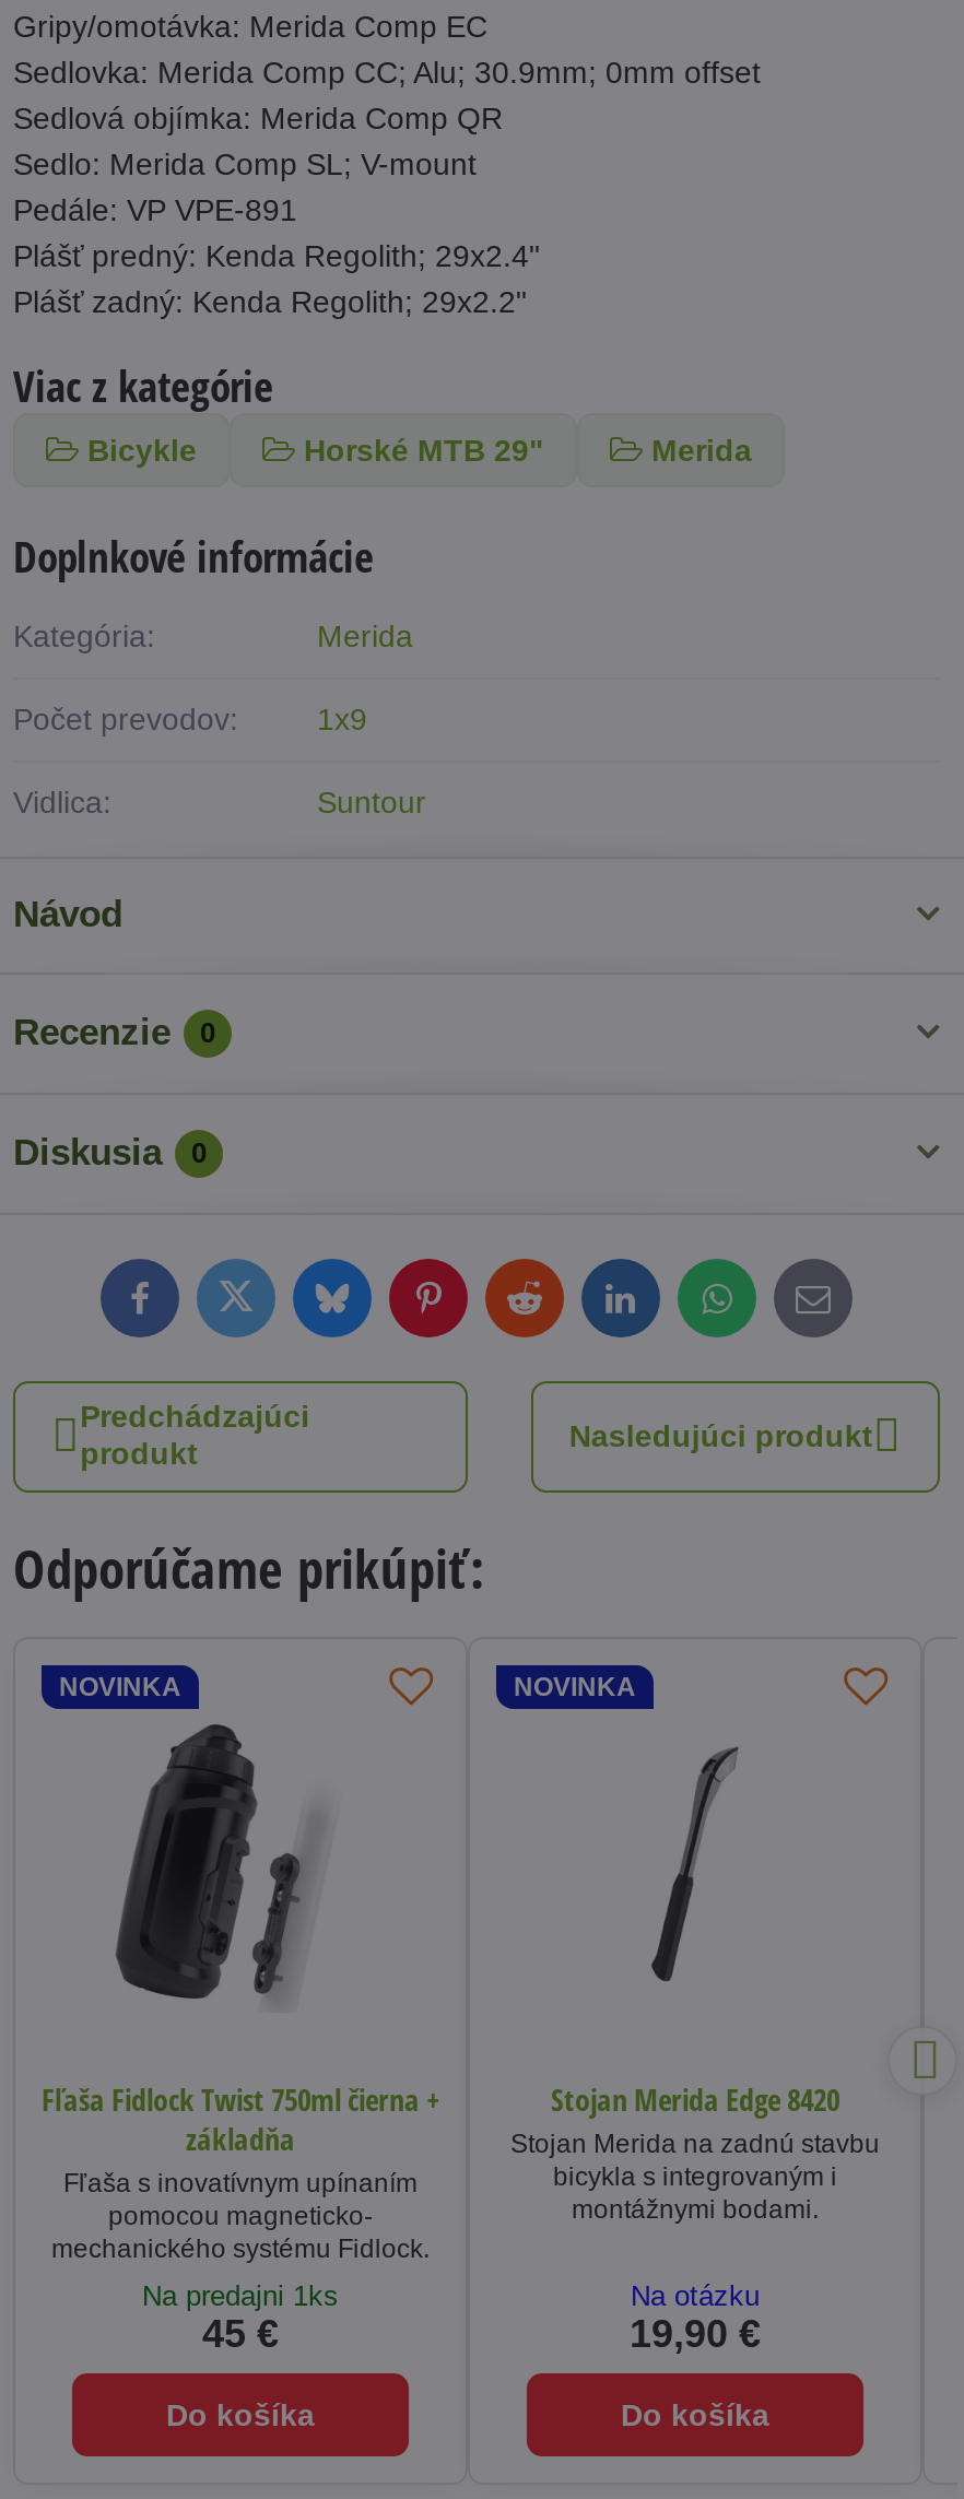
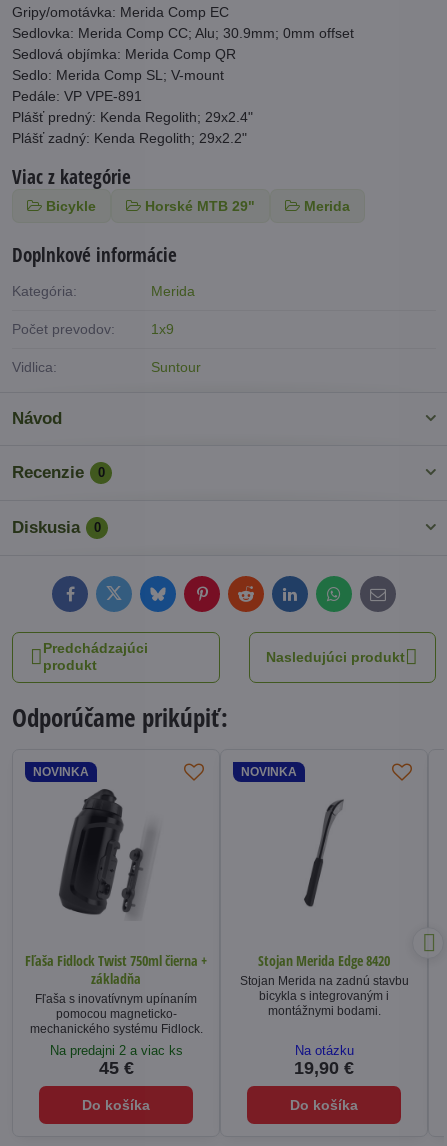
- Na predajni 1ks
+ Na predajni 2 a viac ks
